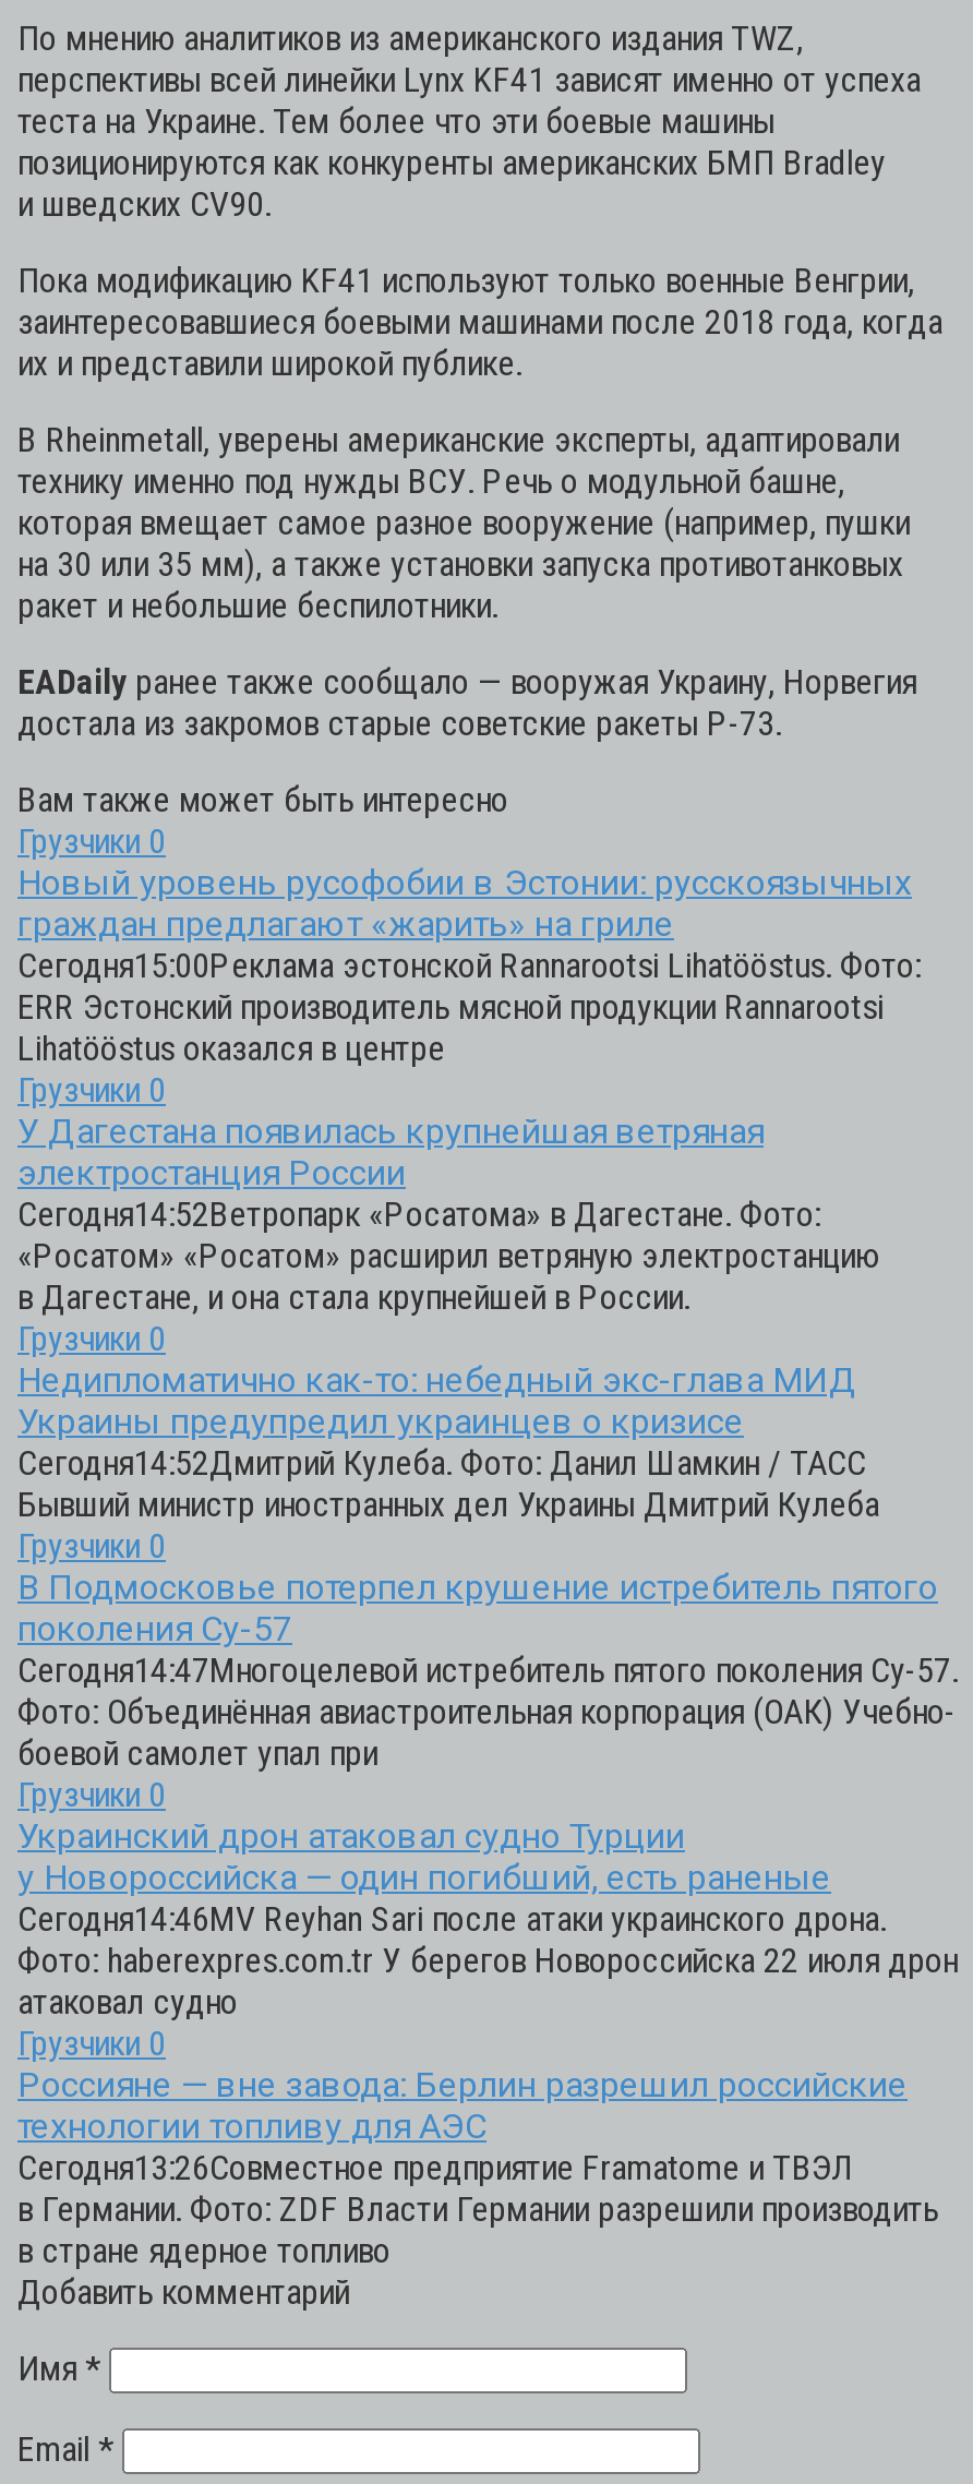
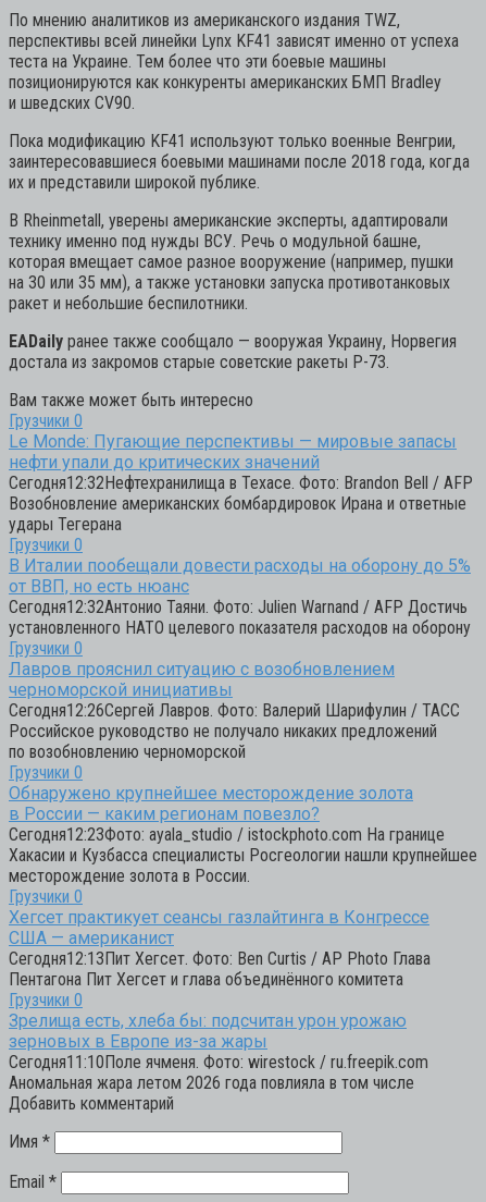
- Новый уровень русофобии в Эстонии: русскоязычных
- граждан предлагают «жарить» на гриле
- Сегодня15:00Реклама эстонской Rannarootsi Lihatööstus. Фото:
- ERR Эстонский производитель мясной продукции Rannarootsi
- Lihatööstus оказался в центре
+ Le Monde: Пугающие перспективы — мировые запасы
+ нефти упали до критических значений
+ Сегодня12:32Нефтехранилища в Техасе. Фото: Brandon Bell / AFP
+ Возобновление американских бомбардировок Ирана и ответные
+ удары Тегерана

- У Дагестана появилась крупнейшая ветряная
- электростанция России
- Сегодня14:52Ветропарк «Росатома» в Дагестане. Фото:
- «Росатом» «Росатом» расширил ветряную электростанцию
- в Дагестане, и она стала крупнейшей в России.
+ В Италии пообещали довести расходы на оборону до 5%
+ от ВВП, но есть нюанс
+ Сегодня12:32Антонио Таяни. Фото: Julien Warnand / AFP Достичь
+ установленного НАТО целевого показателя расходов на оборону

- Недипломатично как-то: небедный экс-глава МИД
- Украины предупредил украинцев о кризисе
- Сегодня14:52Дмитрий Кулеба. Фото: Данил Шамкин / ТАСС
- Бывший министр иностранных дел Украины Дмитрий Кулеба
+ Лавров прояснил ситуацию с возобновлением
+ черноморской инициативы
+ Сегодня12:26Сергей Лавров. Фото: Валерий Шарифулин / ТАСС
+ Российское руководство не получало никаких предложений
+ по возобновлению черноморской

- В Подмосковье потерпел крушение истребитель пятого
- поколения Су-57
- Сегодня14:47Многоцелевой истребитель пятого поколения Су-57.
- Фото: Объединëнная авиастроительная корпорация (ОАК) Учебно-
- боевой самолет упал при
+ Обнаружено крупнейшее месторождение золота
+ в России — каким регионам повезло?
+ Сегодня12:23Фото: ayala_studio / istockphoto.com На границе
+ Хакасии и Кузбасса специалисты Росгеологии нашли крупнейшее
+ месторождение золота в России.

- Украинский дрон атаковал судно Турции
- у Новороссийска — один погибший, есть раненые
- Сегодня14:46MV Reyhan Sari после атаки украинского дрона.
- Фото: haberexpres.com.tr У берегов Новороссийска 22 июля дрон
- атаковал судно
+ Хегсет практикует сеансы газлайтинга в Конгрессе
+ США — американист
+ Сегодня12:13Пит Хегсет. Фото: Ben Curtis / AP Photo Глава
+ Пентагона Пит Хегсет и глава объединённого комитета

- Россияне — вне завода: Берлин разрешил российские
- технологии топливу для АЭС
- Сегодня13:26Совместное предприятие Framatome и ТВЭЛ
- в Германии. Фото: ZDF Власти Германии разрешили производить
- в стране ядерное топливо
+ Зрелища есть, хлеба бы: подсчитан урон урожаю
+ зерновых в Европе из-за жары
+ Сегодня11:10Поле ячменя. Фото: wirestock / ru.freepik.com
+ Аномальная жара летом 2026 года повлияла в том числе
